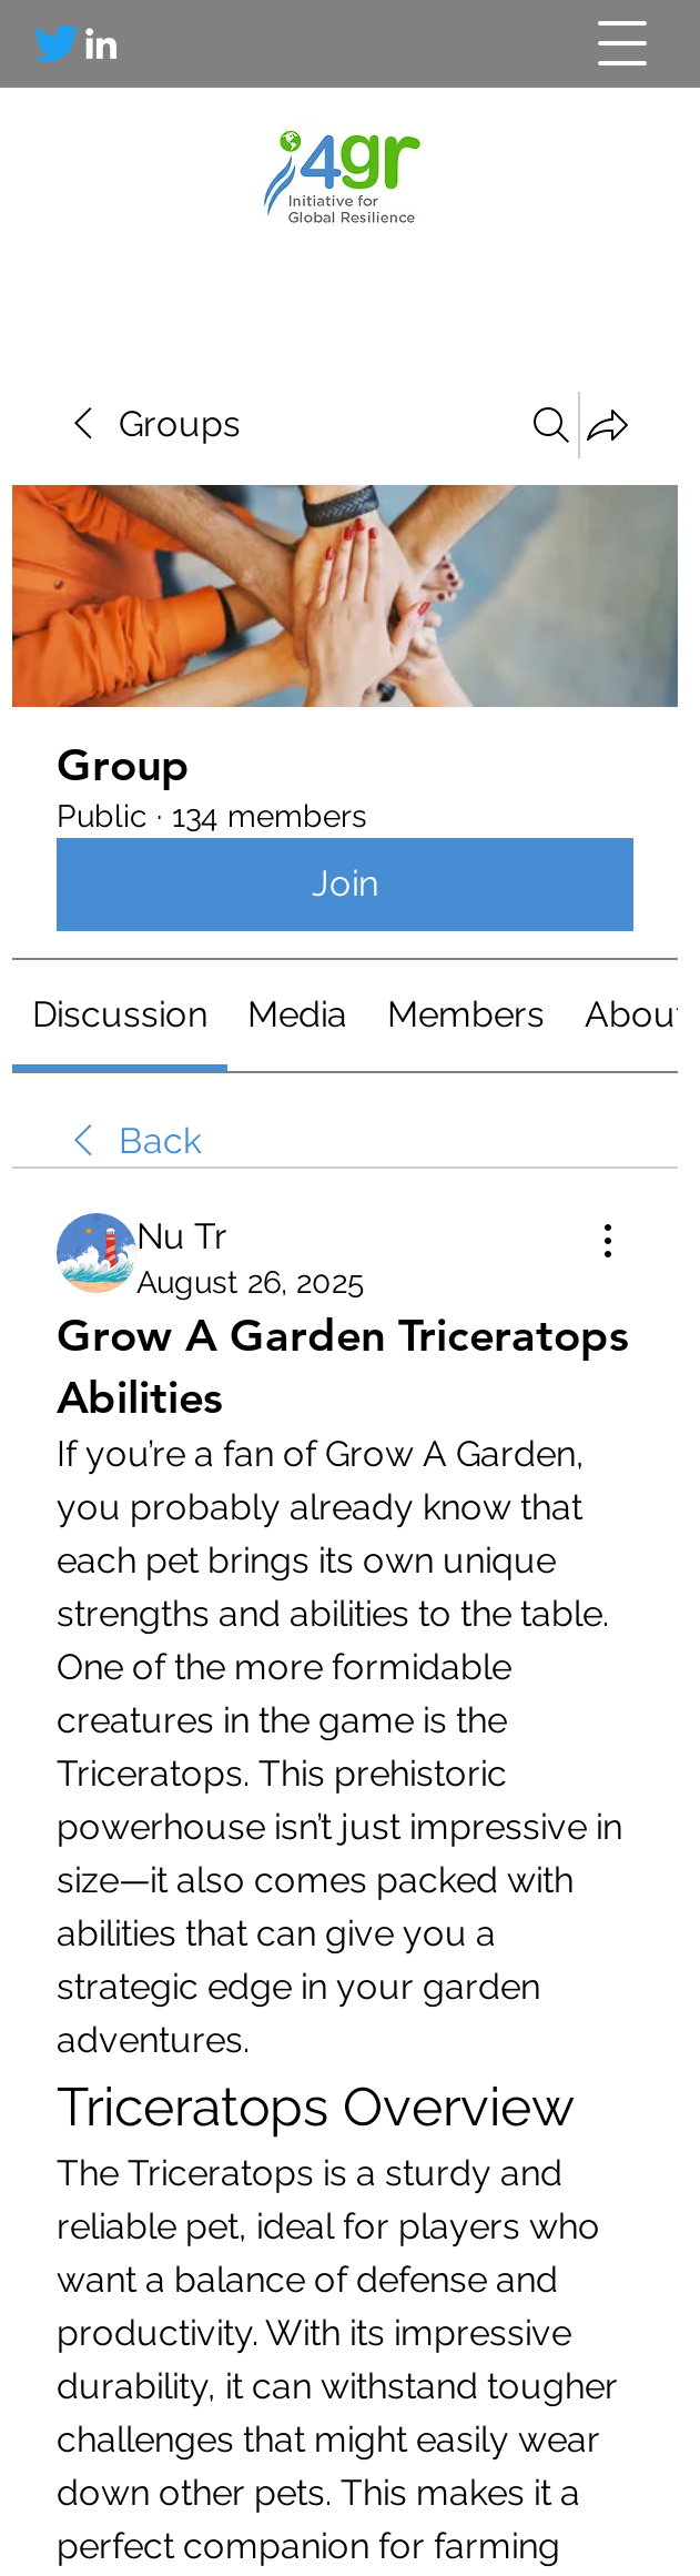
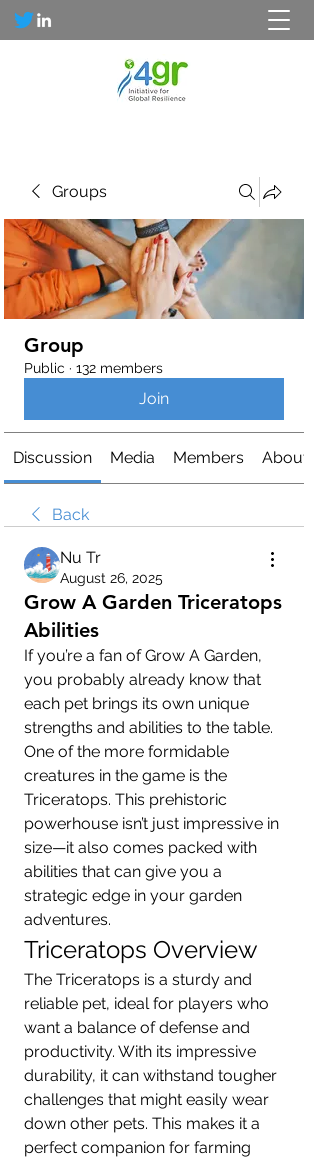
- Public · 134 members
+ Public · 132 members
